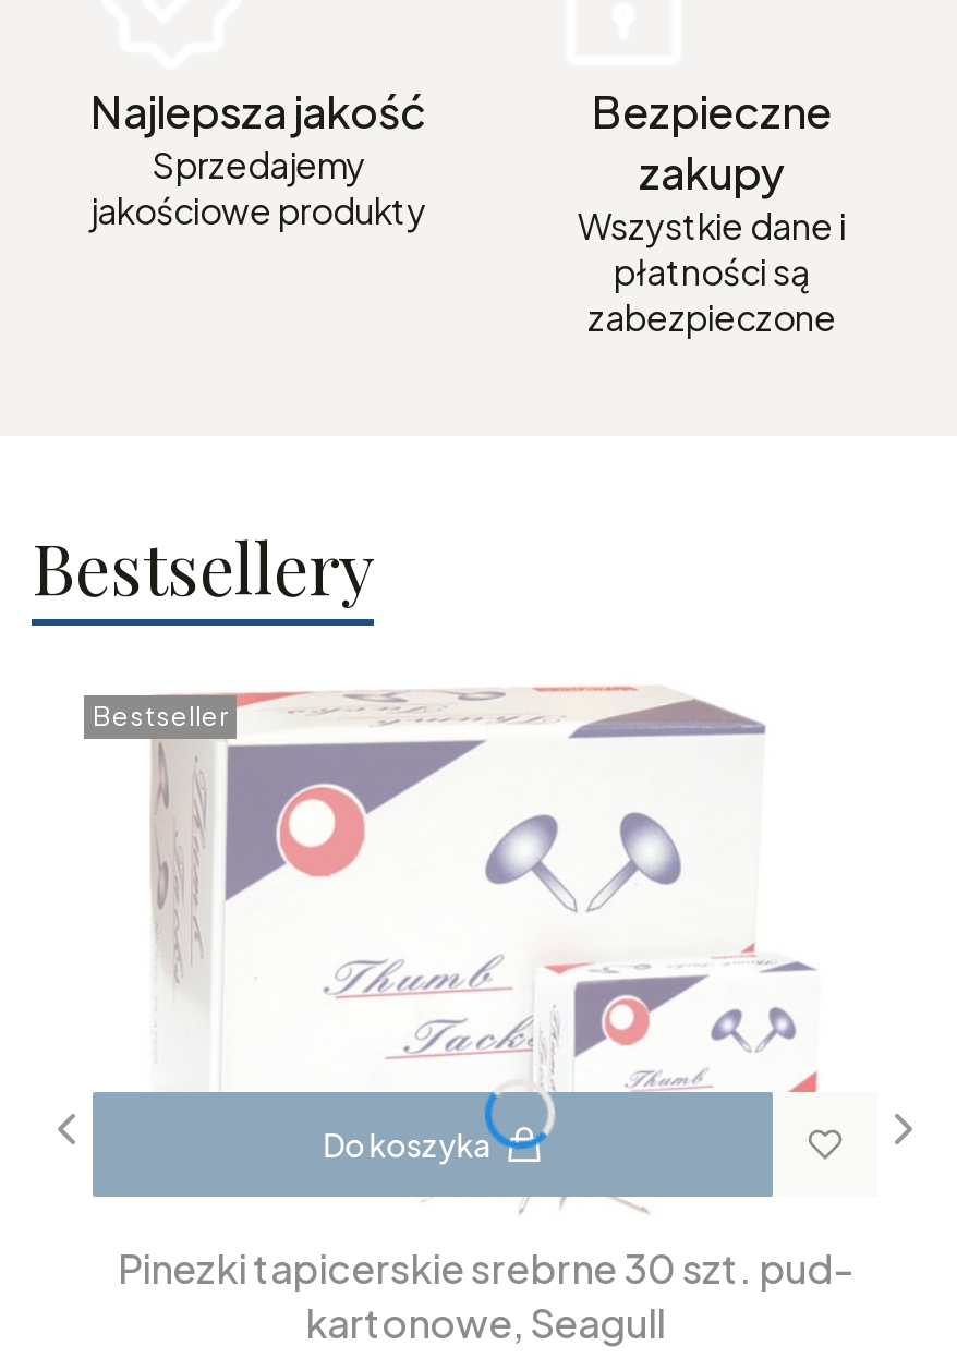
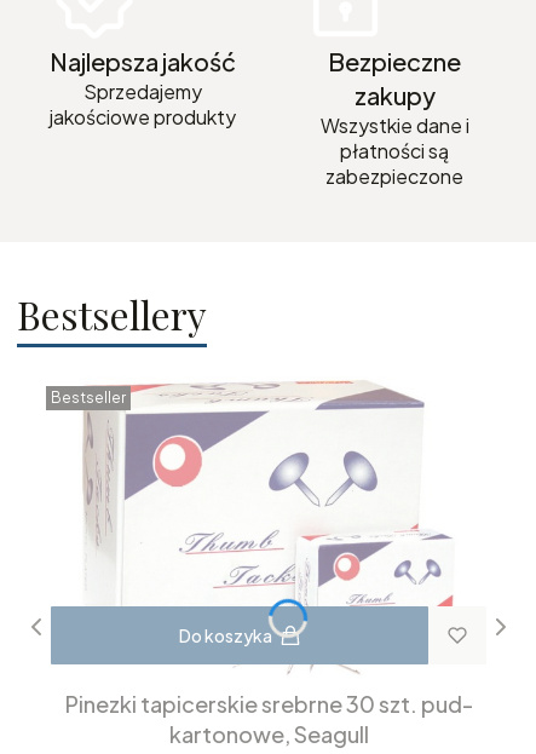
- [image]
+ [image]
